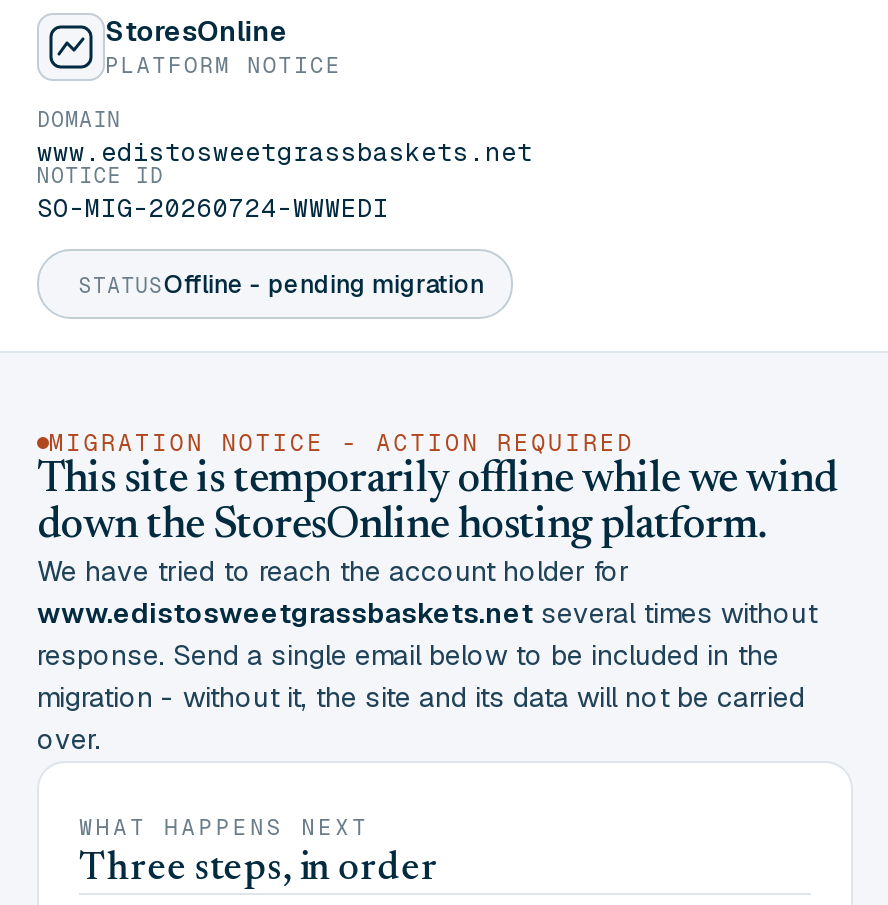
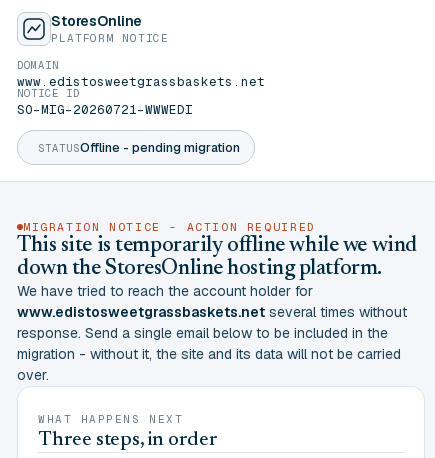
- SO-MIG-20260724-WWWEDI
+ SO-MIG-20260721-WWWEDI
